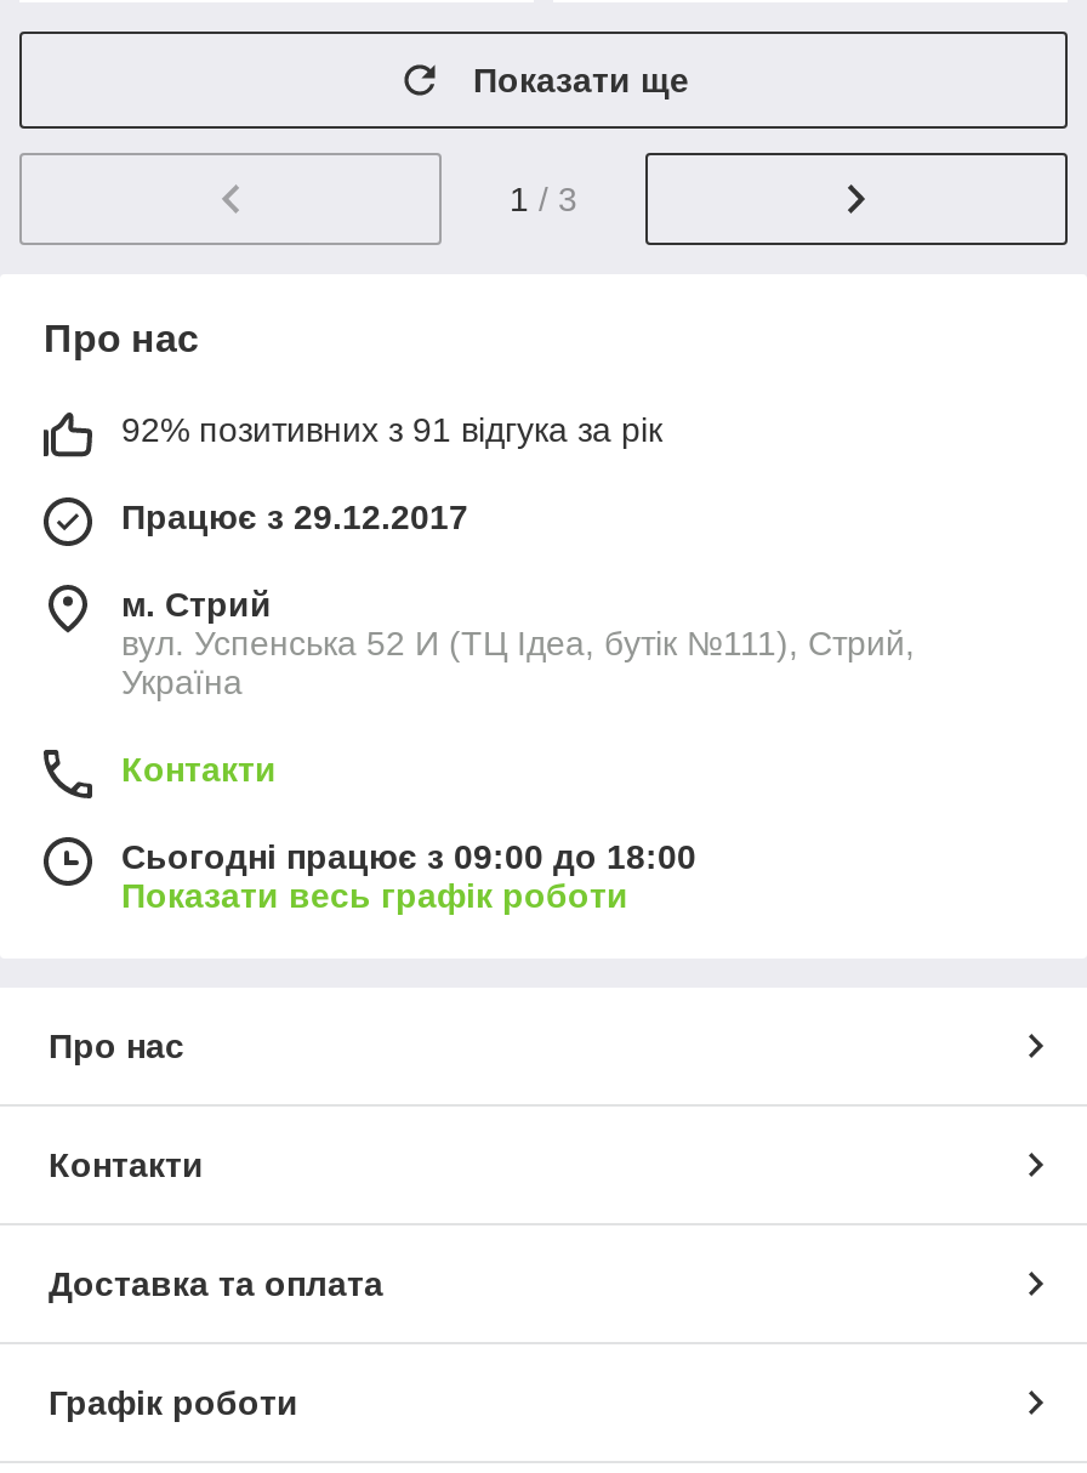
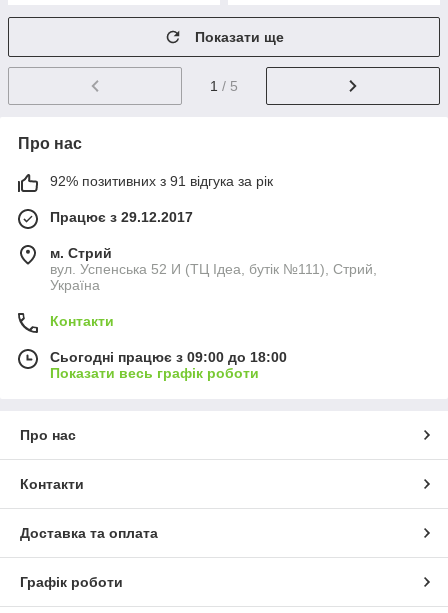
- 1 / 3
+ 1 / 5
